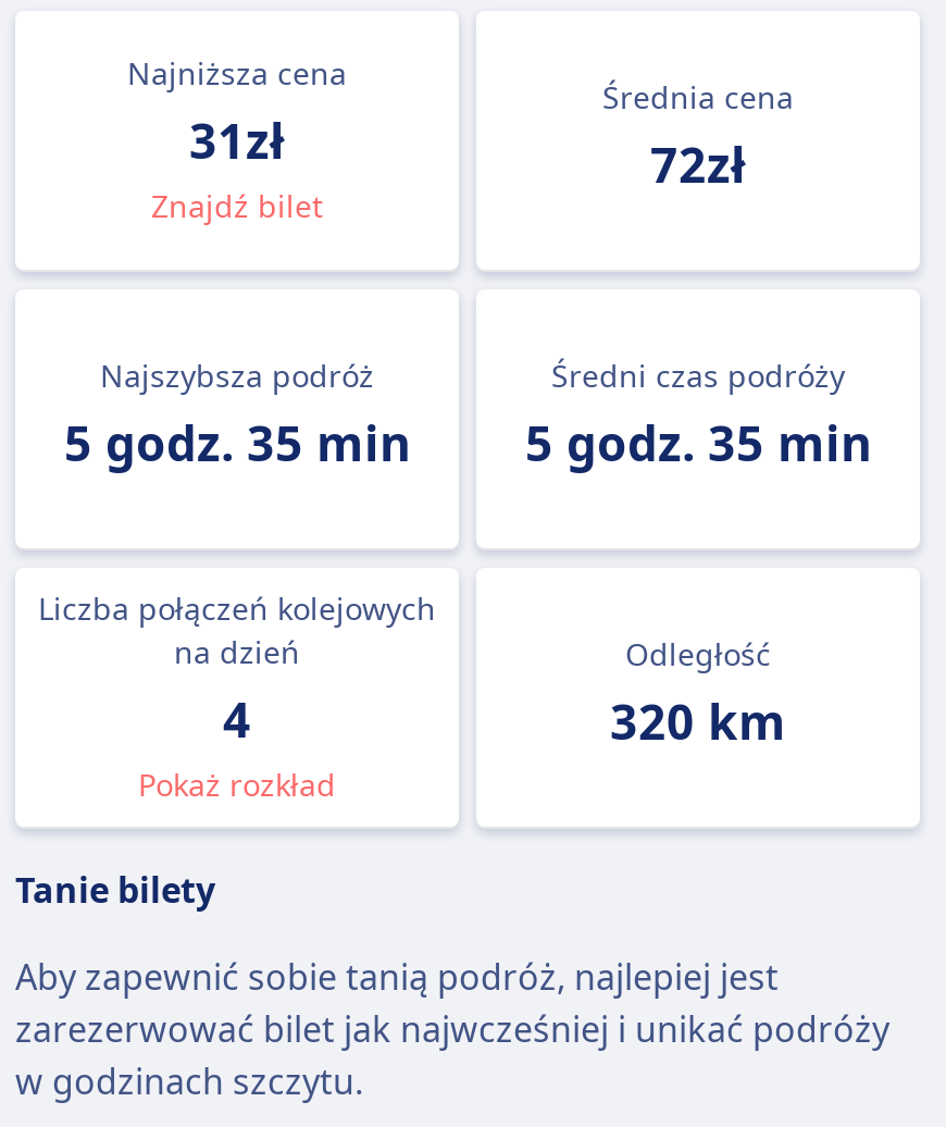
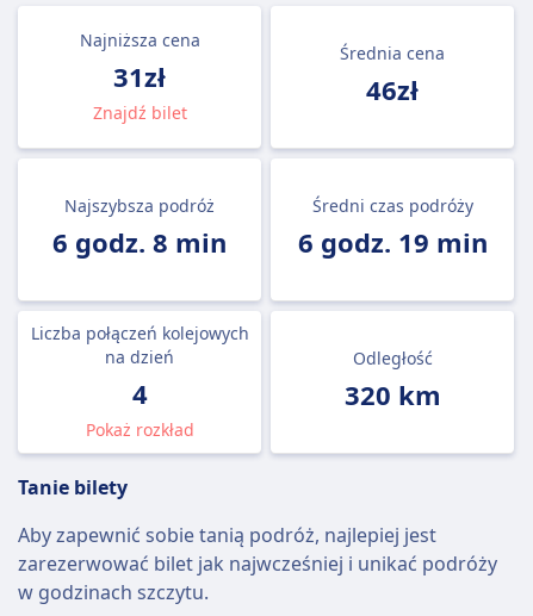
- 72zł
+ 46zł

- 5 godz. 35 min
+ 6 godz. 8 min

- 5 godz. 35 min
+ 6 godz. 19 min
